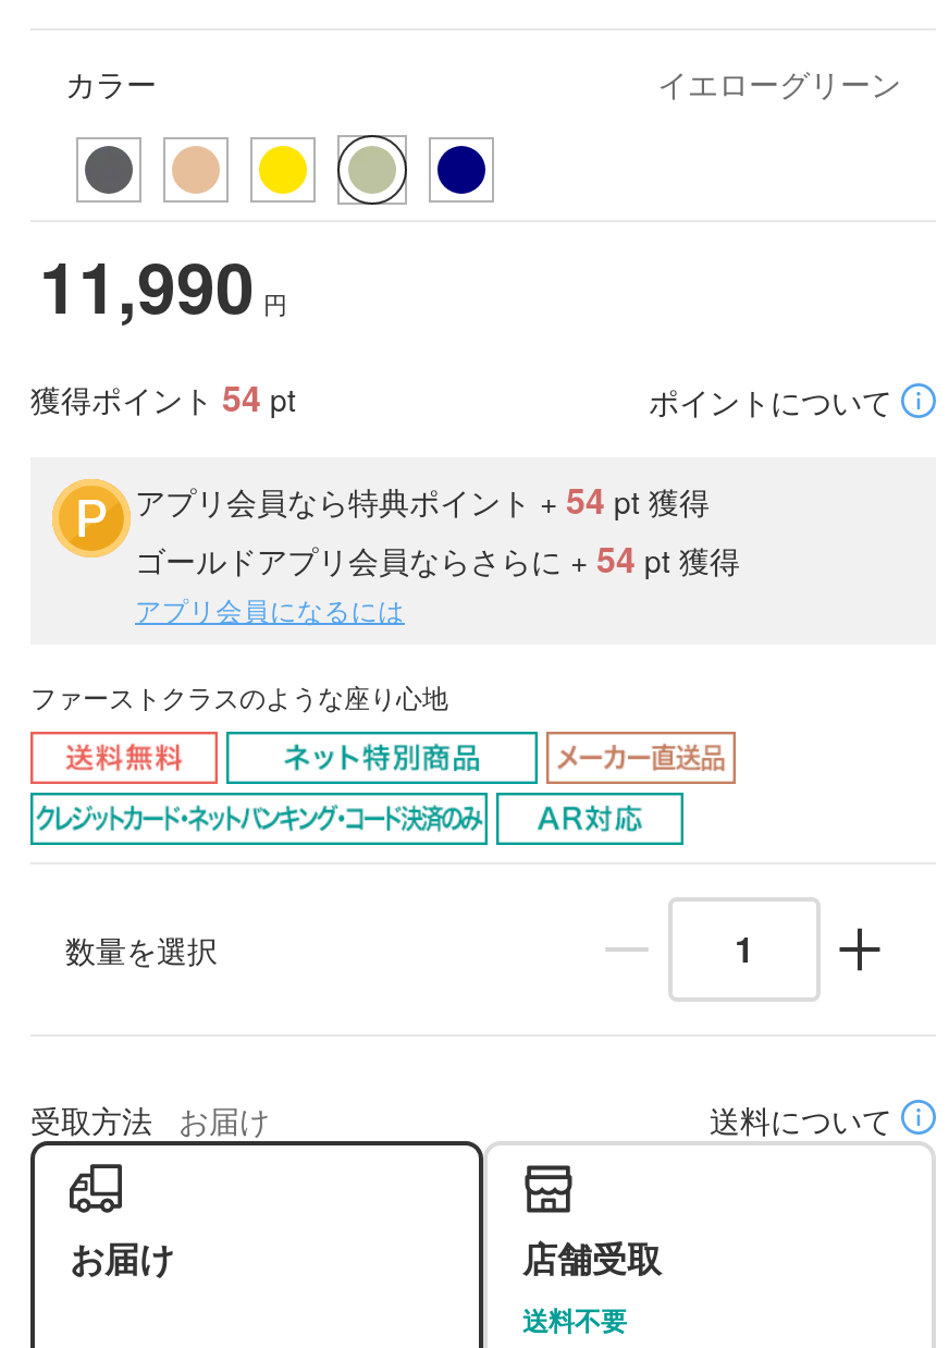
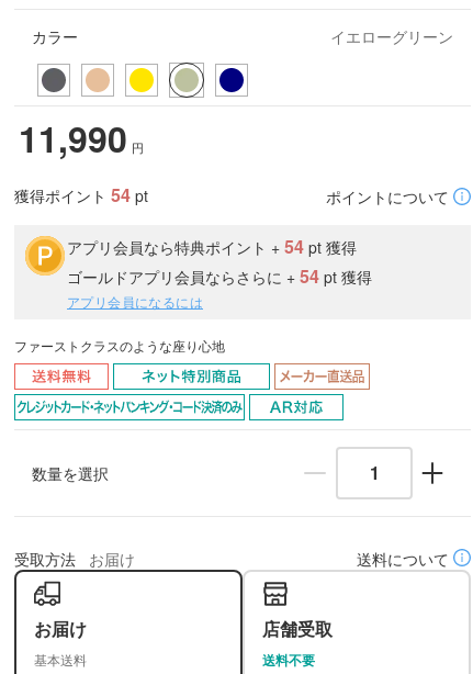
+ 基本送料
